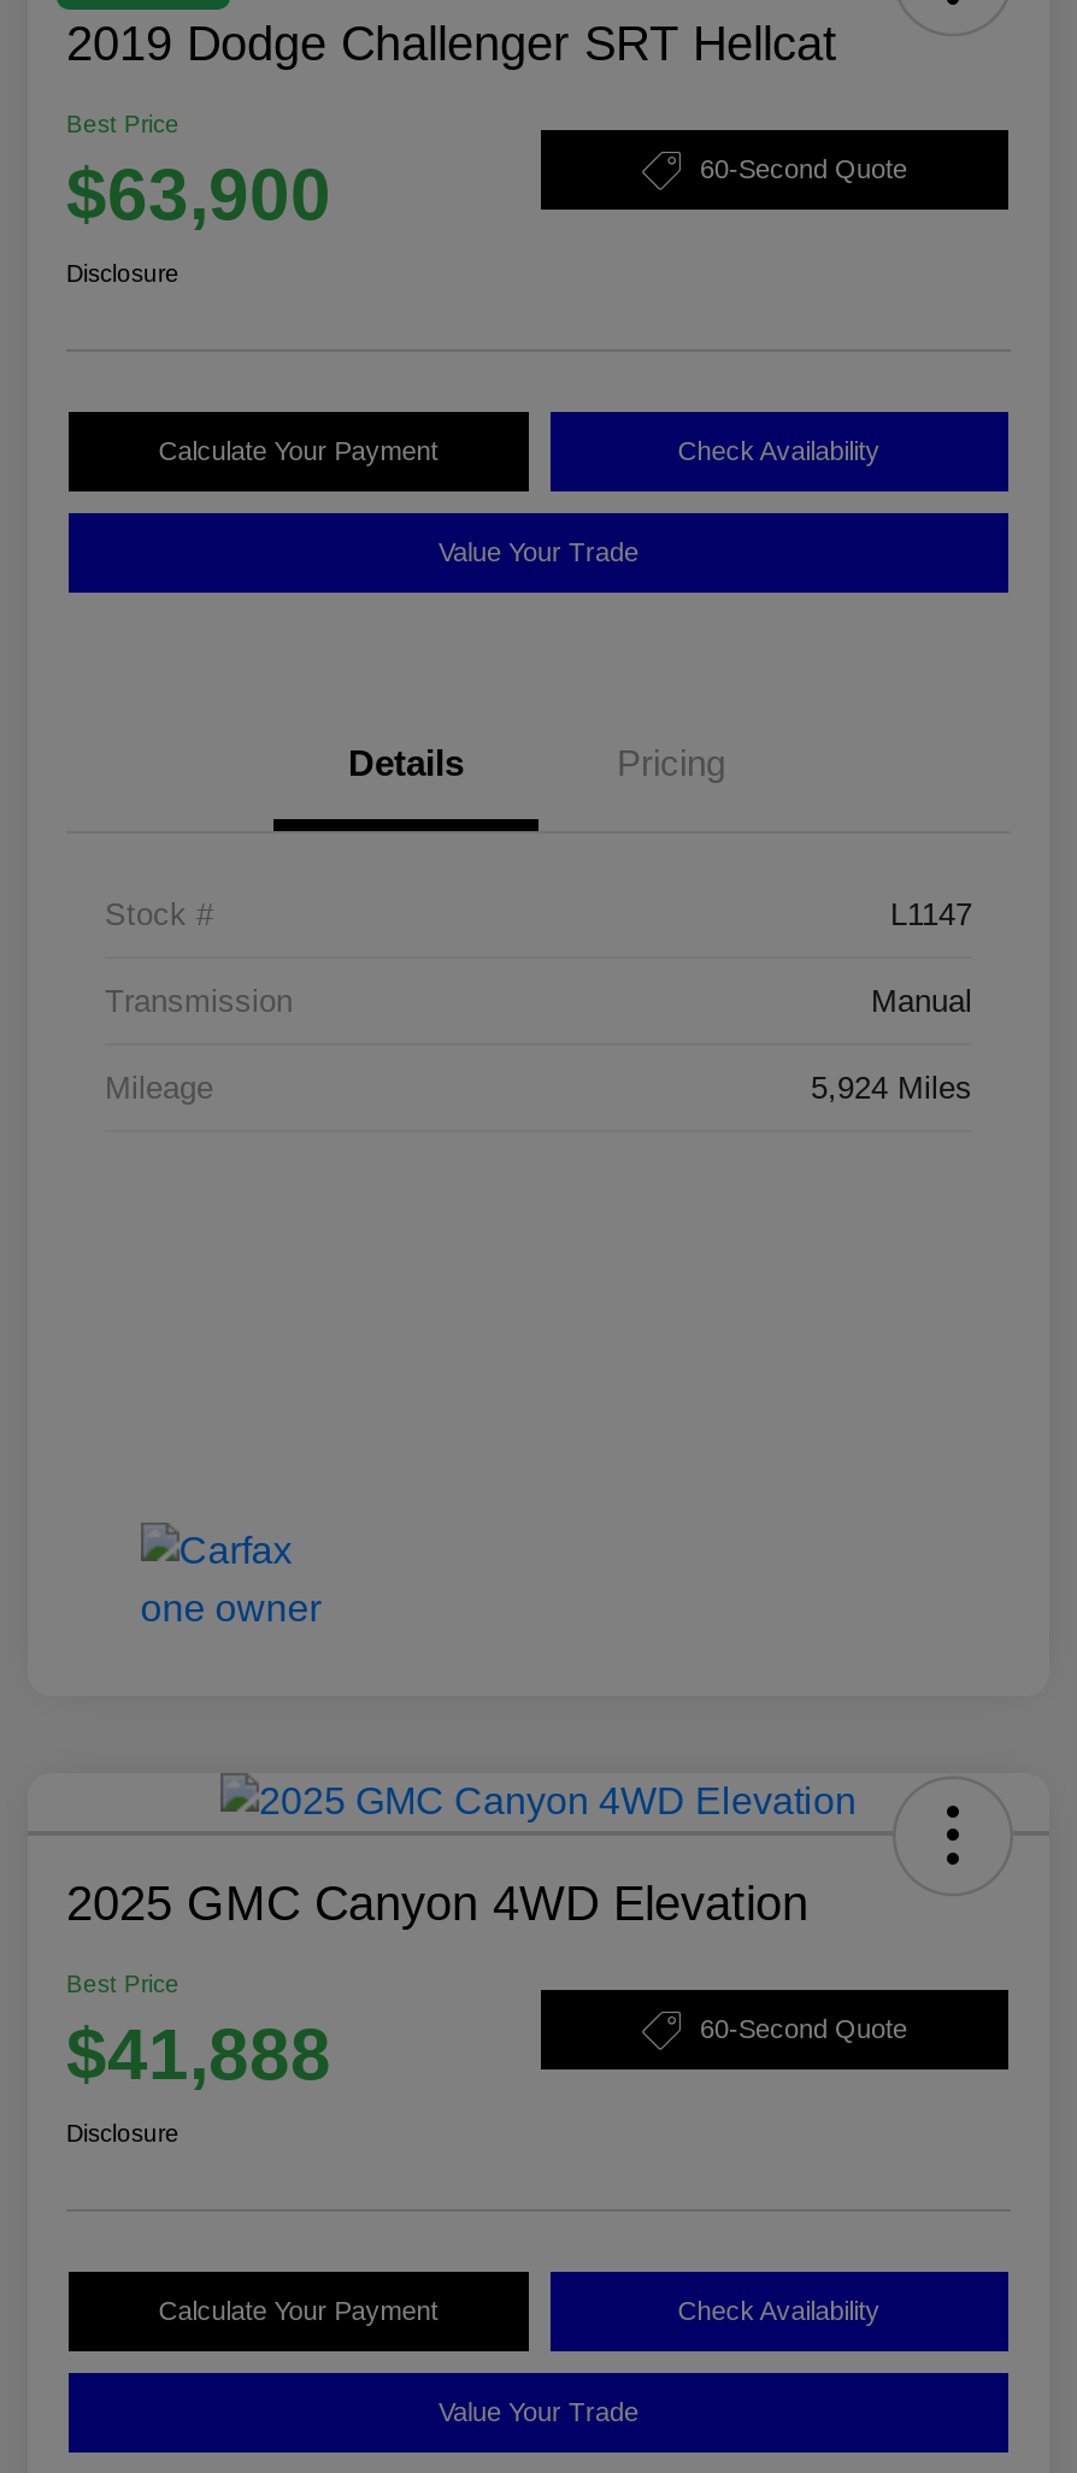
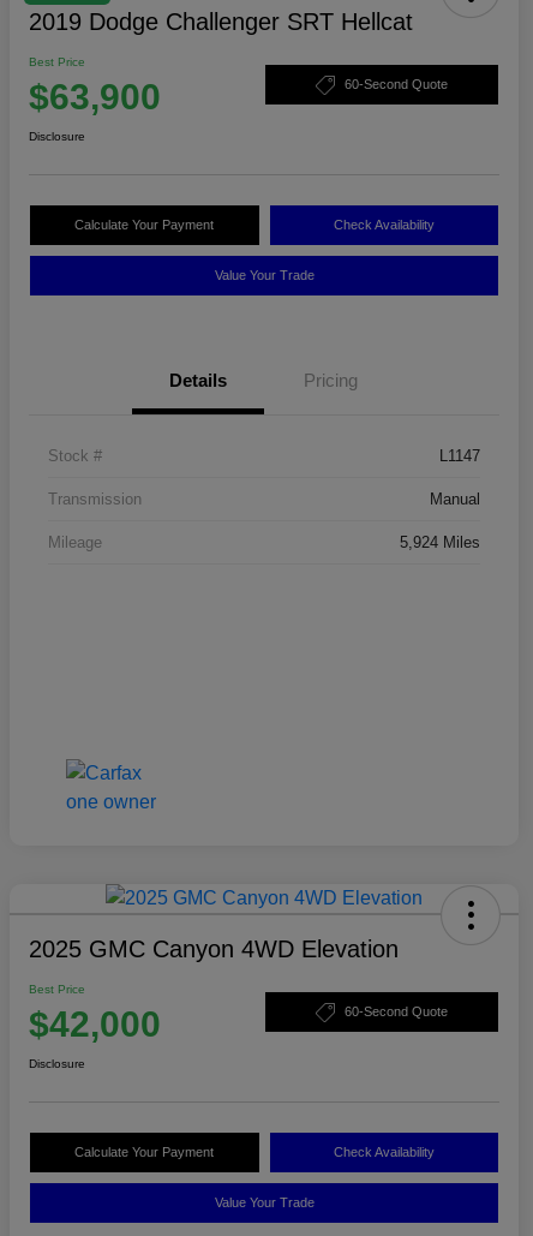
- $41,888
+ $42,000
